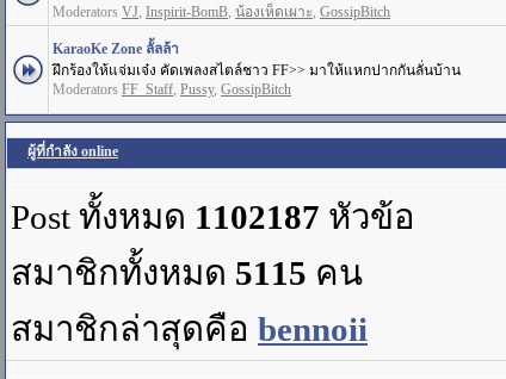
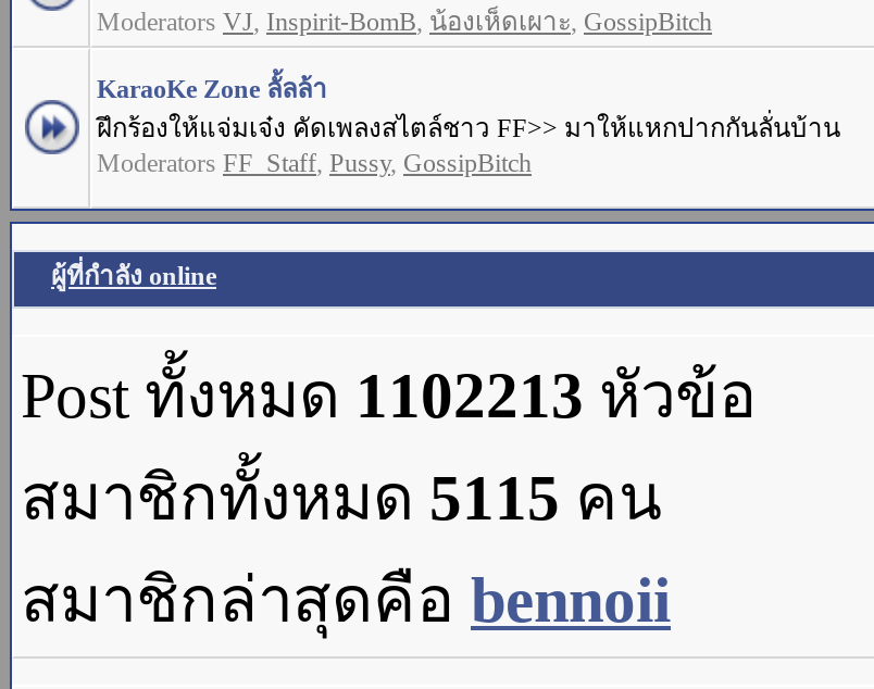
- Post ทั้งหมด1102187หัวข้อ
+ Post ทั้งหมด1102213หัวข้อ
